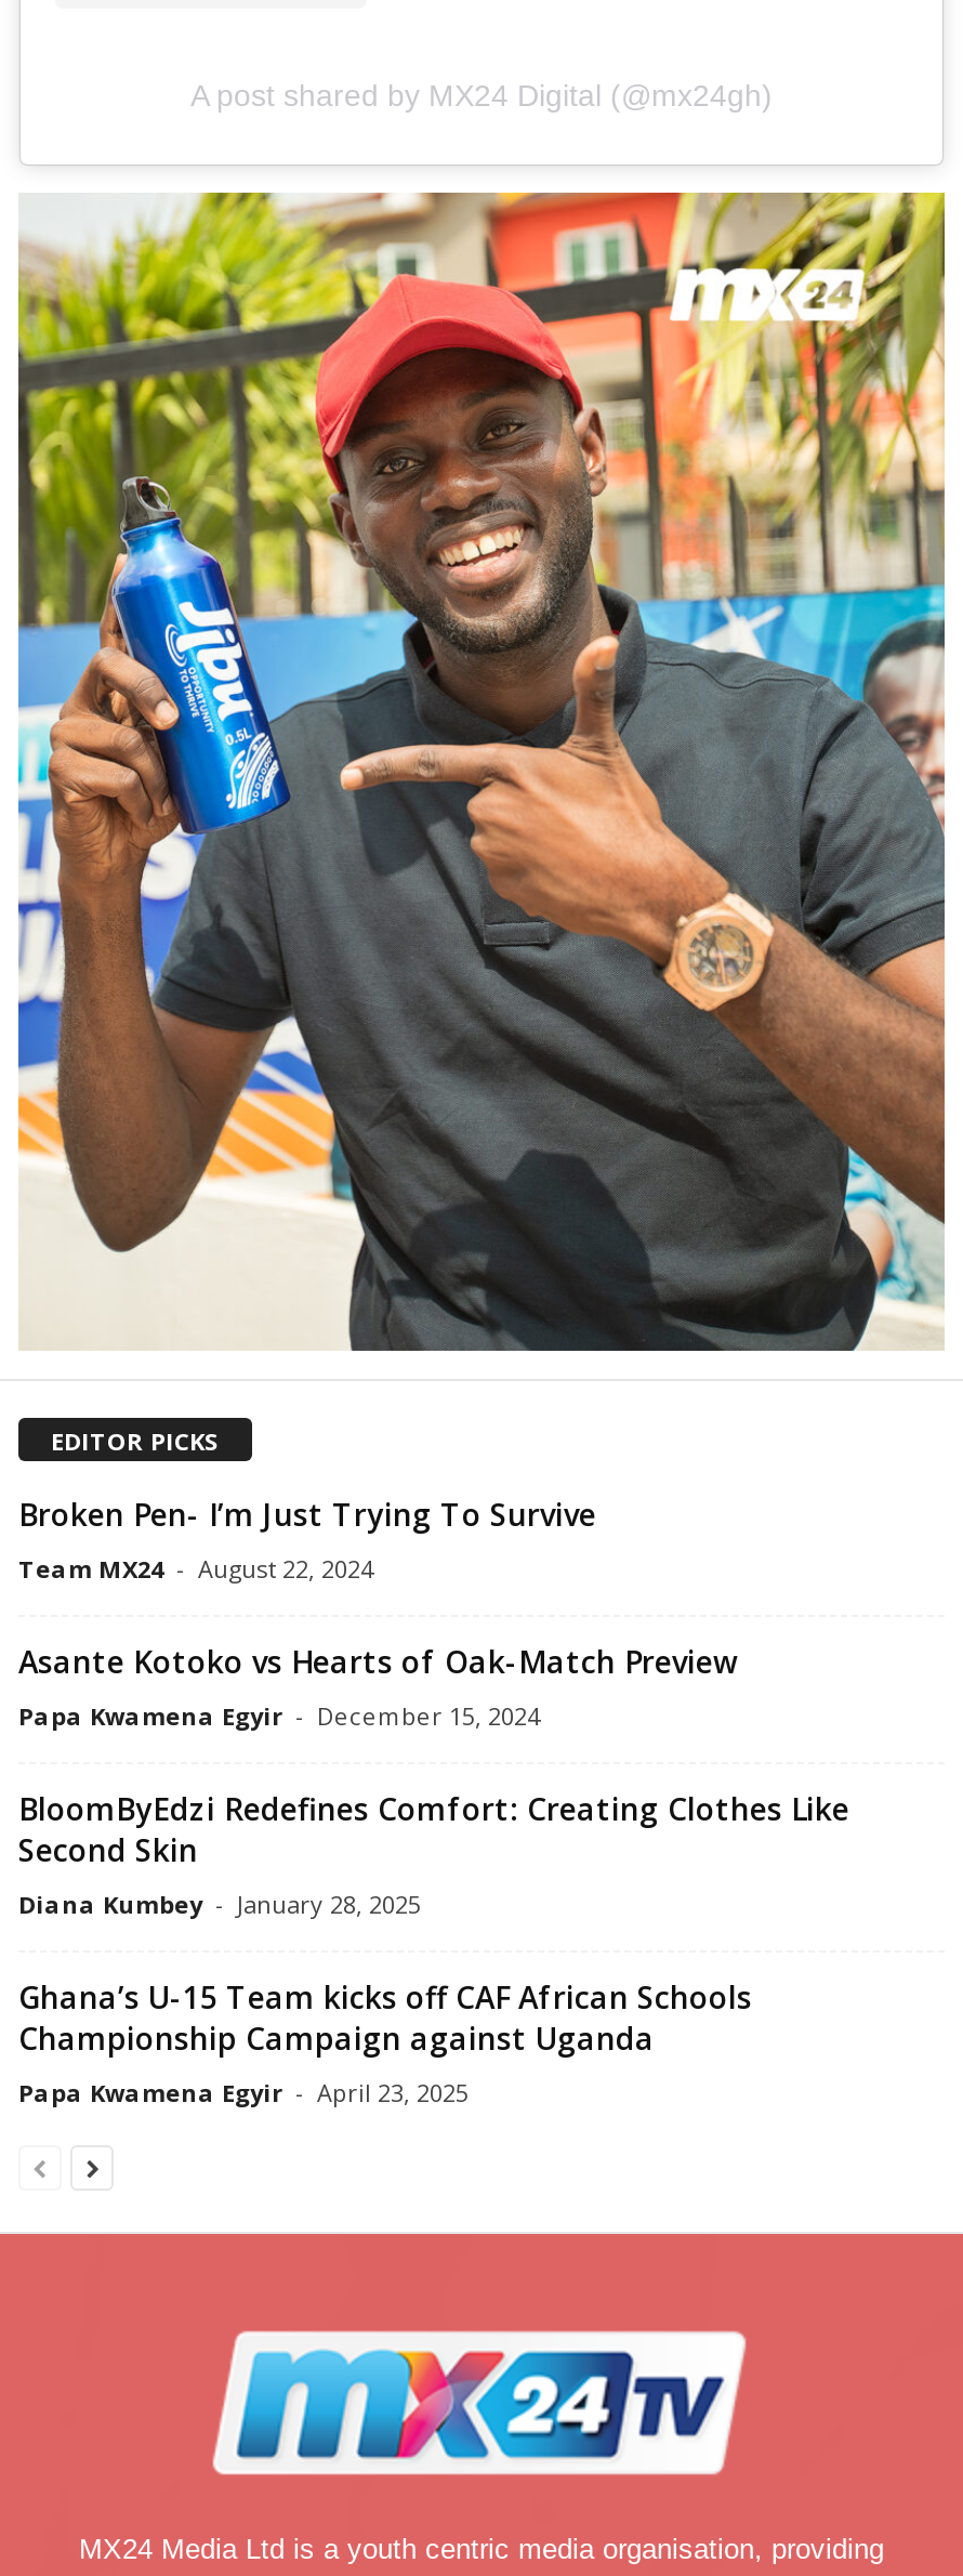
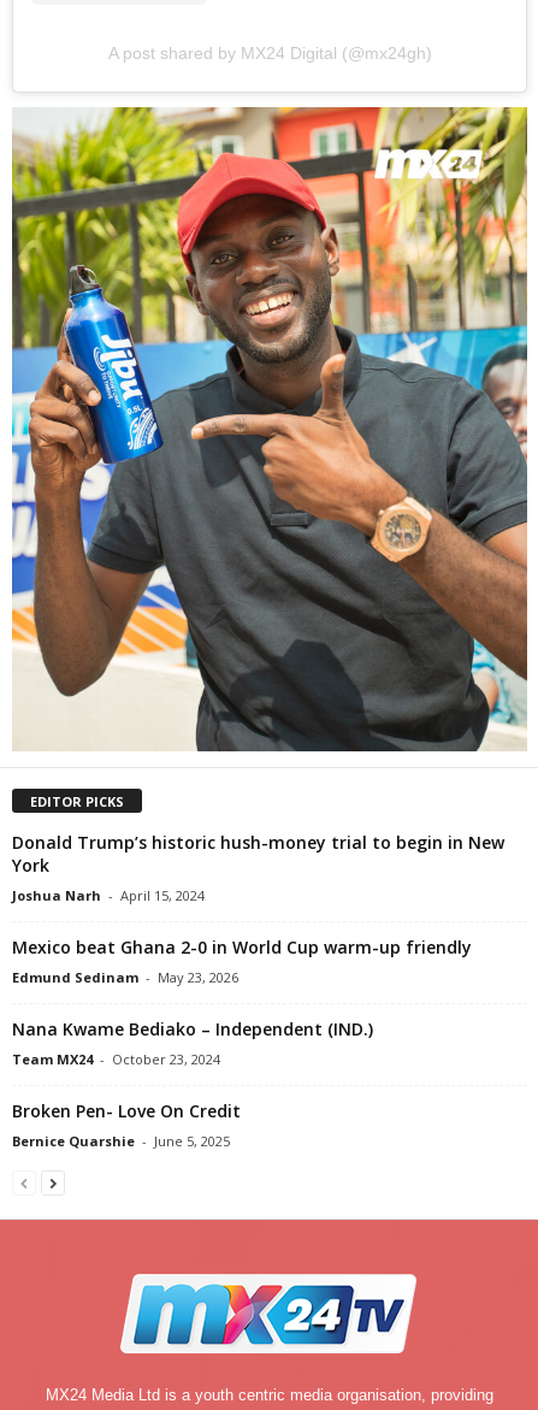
- Broken Pen- I’m Just Trying To Survive
- Team MX24 - August 22, 2024
+ Donald Trump’s historic hush-money trial to begin in New
+ York
+ Joshua Narh - April 15, 2024

- Asante Kotoko vs Hearts of Oak-Match Preview
- Papa Kwamena Egyir - December 15, 2024
+ Mexico beat Ghana 2-0 in World Cup warm-up friendly
+ Edmund Sedinam - May 23, 2026

- BloomByEdzi Redefines Comfort: Creating Clothes Like
- Second Skin
- Diana Kumbey - January 28, 2025
+ Nana Kwame Bediako – Independent (IND.)
+ Team MX24 - October 23, 2024

- Ghana’s U-15 Team kicks off CAF African Schools
- Championship Campaign against Uganda
- Papa Kwamena Egyir - April 23, 2025
+ Broken Pen- Love On Credit
+ Bernice Quarshie - June 5, 2025
